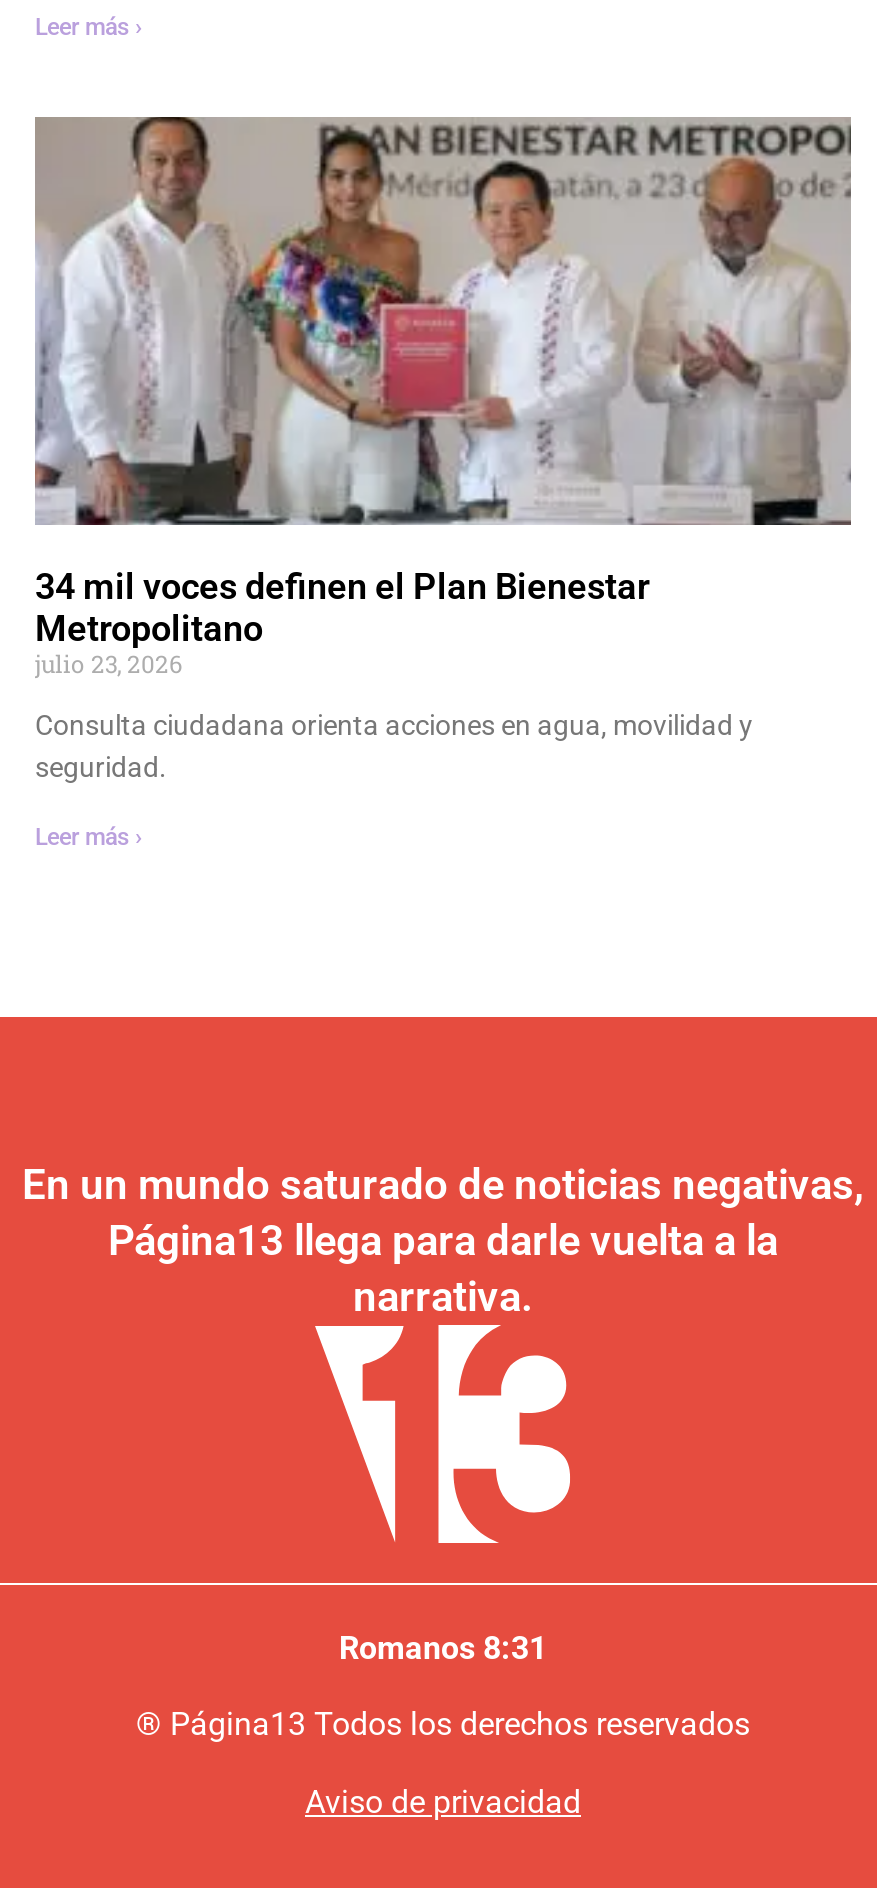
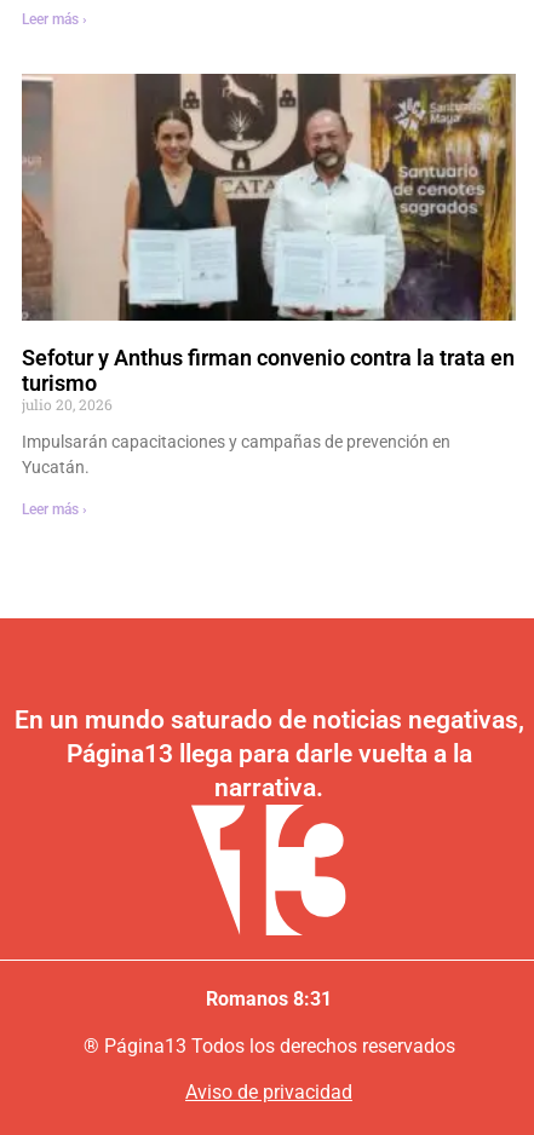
- [image]
- 34 mil voces definen el Plan Bienestar
- Metropolitano
- julio 23, 2026
+ [image]
+ Sefotur y Anthus firman convenio contra la trata en
+ turismo
+ julio 20, 2026

- Consulta ciudadana orienta acciones en agua, movilidad y
- seguridad.
+ Impulsarán capacitaciones y campañas de prevención en
+ Yucatán.
